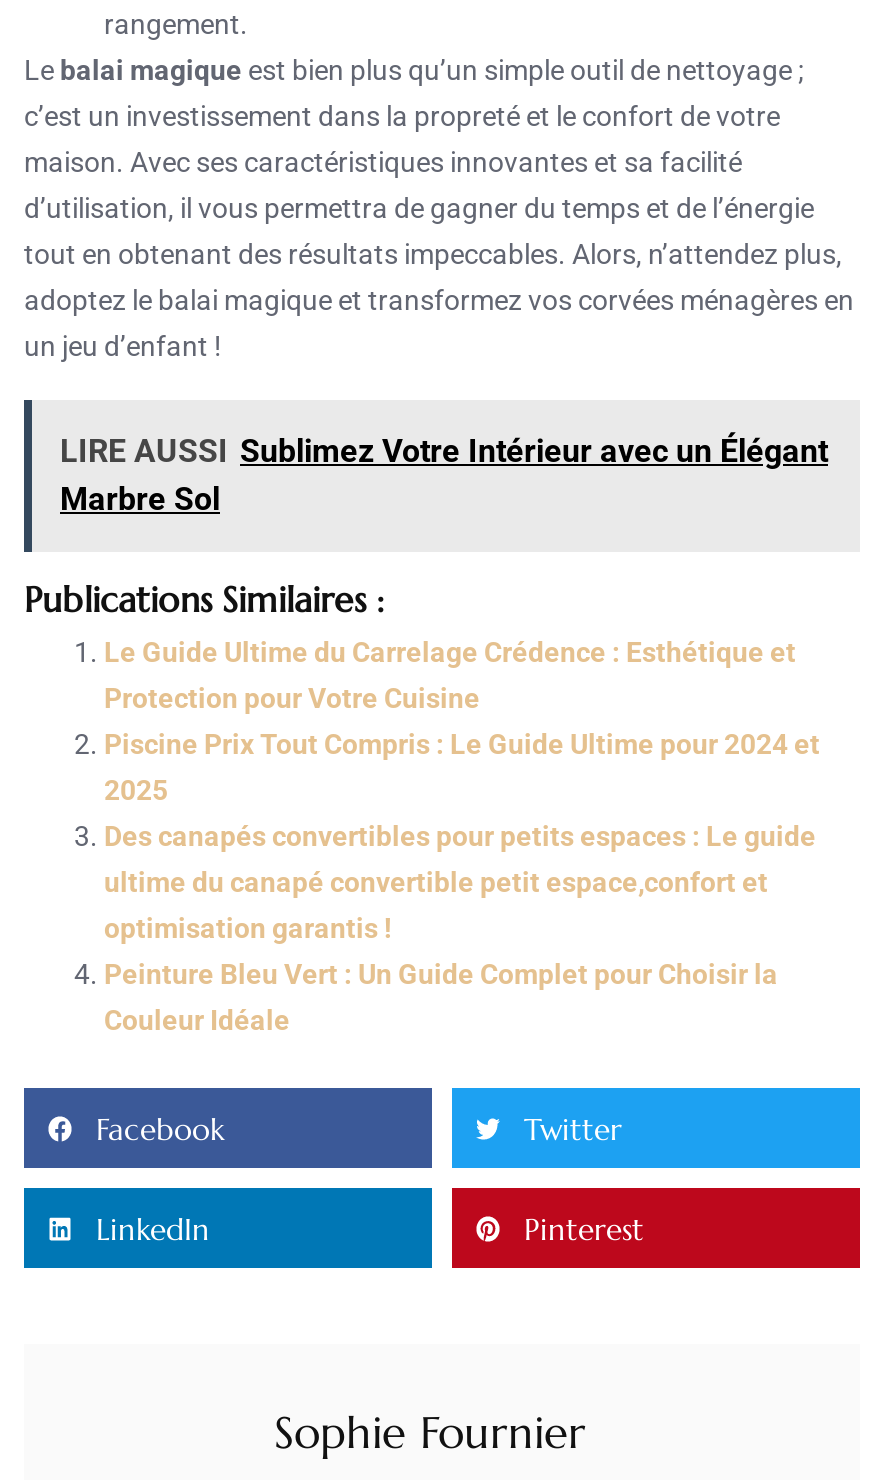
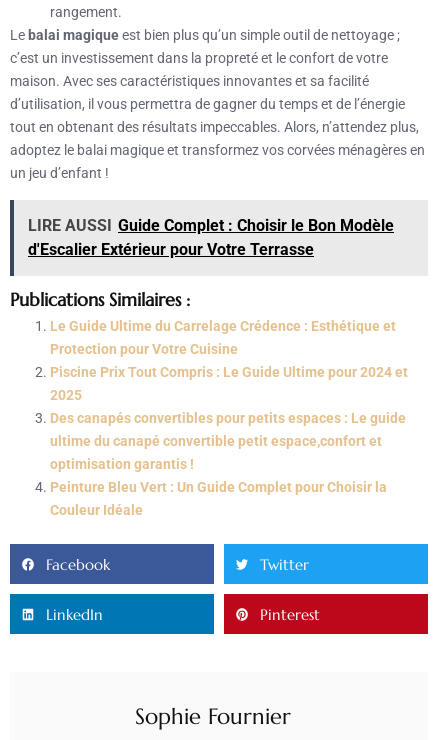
- LIRE AUSSI Sublimez Votre Intérieur avec un Élégant
- Marbre Sol
+ LIRE AUSSI Guide Complet : Choisir le Bon Modèle
+ d'Escalier Extérieur pour Votre Terrasse
